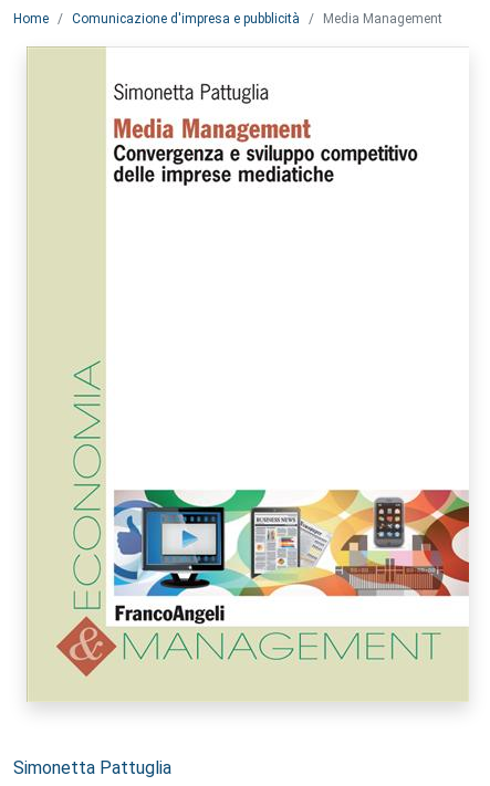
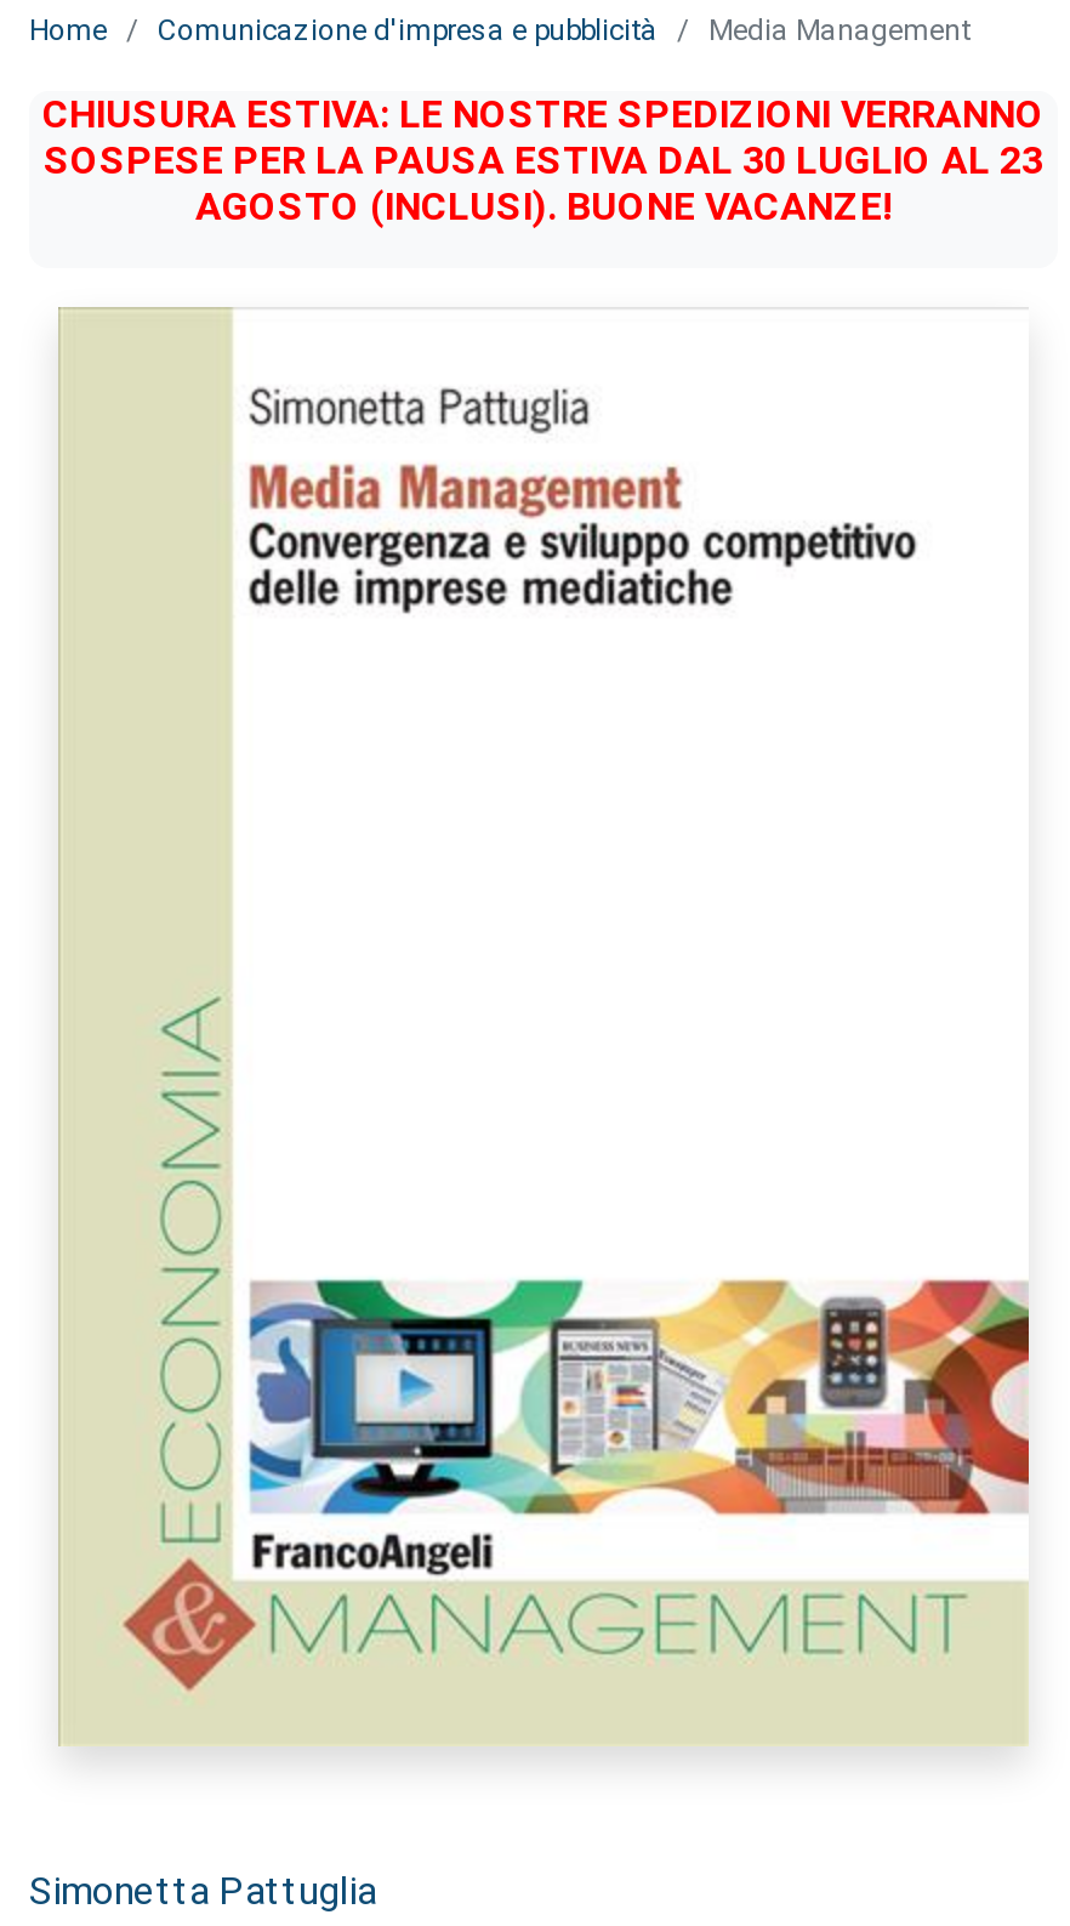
+ CHIUSURA ESTIVA: LE NOSTRE SPEDIZIONI VERRANNO
+ SOSPESE PER LA PAUSA ESTIVA DAL 30 LUGLIO AL 23
+ AGOSTO (INCLUSI). BUONE VACANZE!
